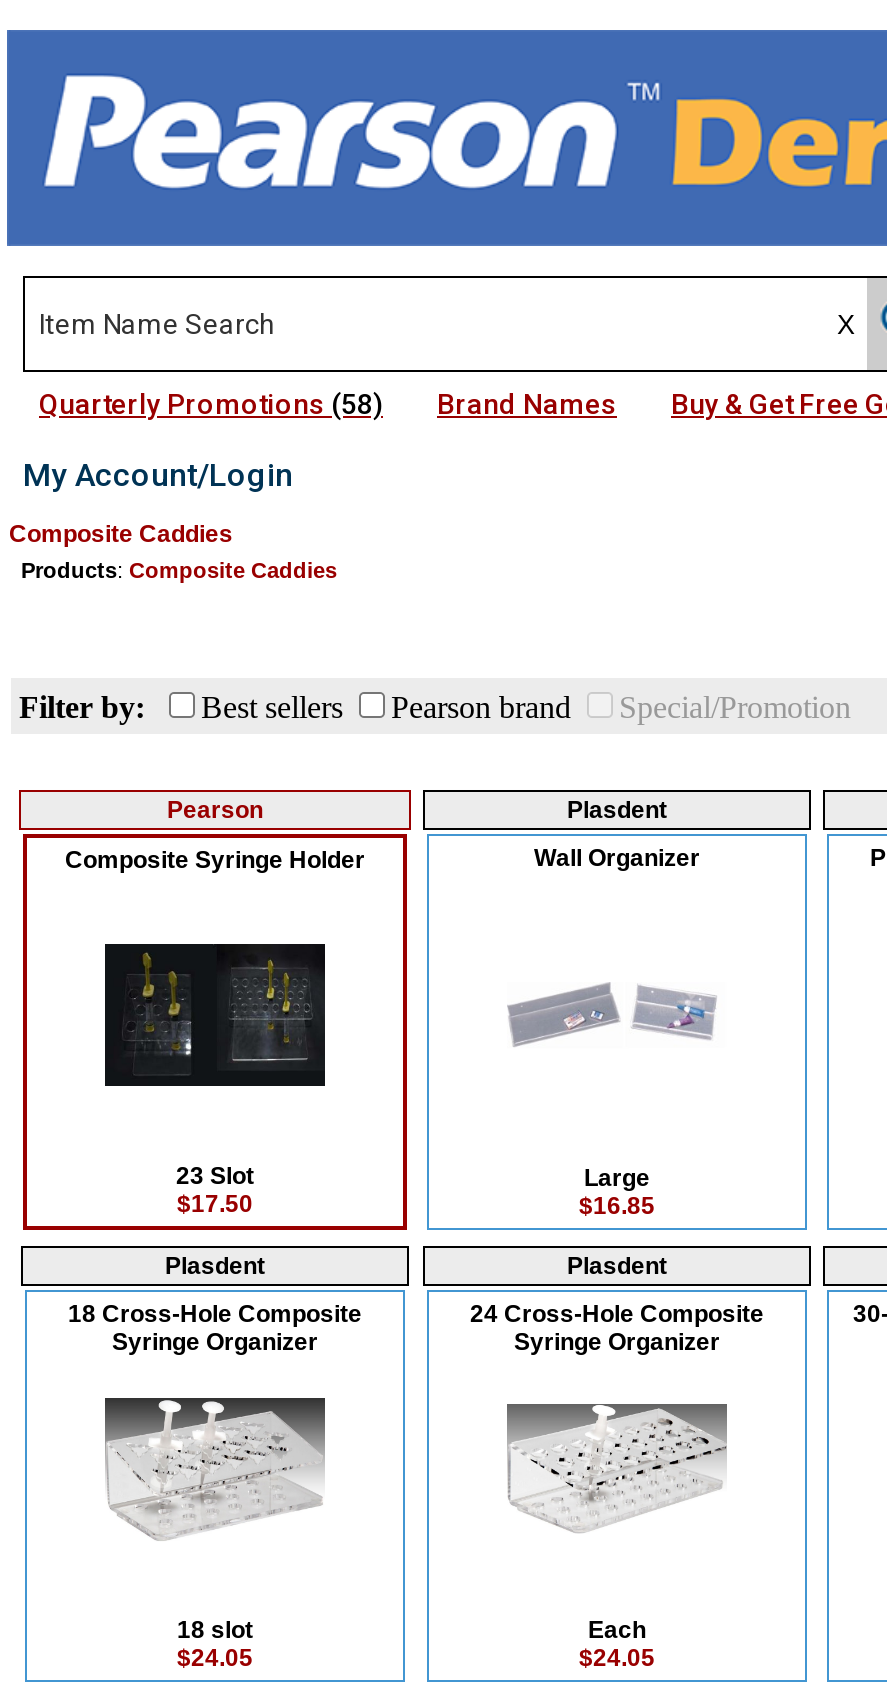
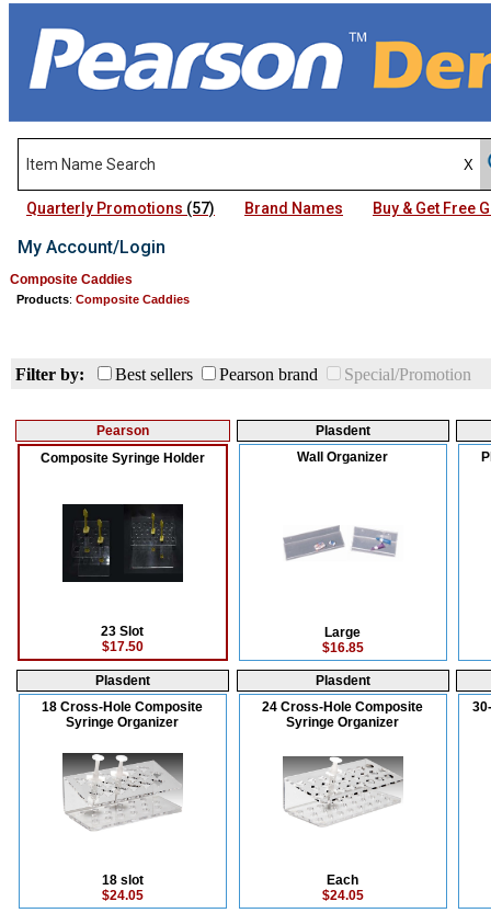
- Quarterly Promotions (58)
+ Quarterly Promotions (57)
